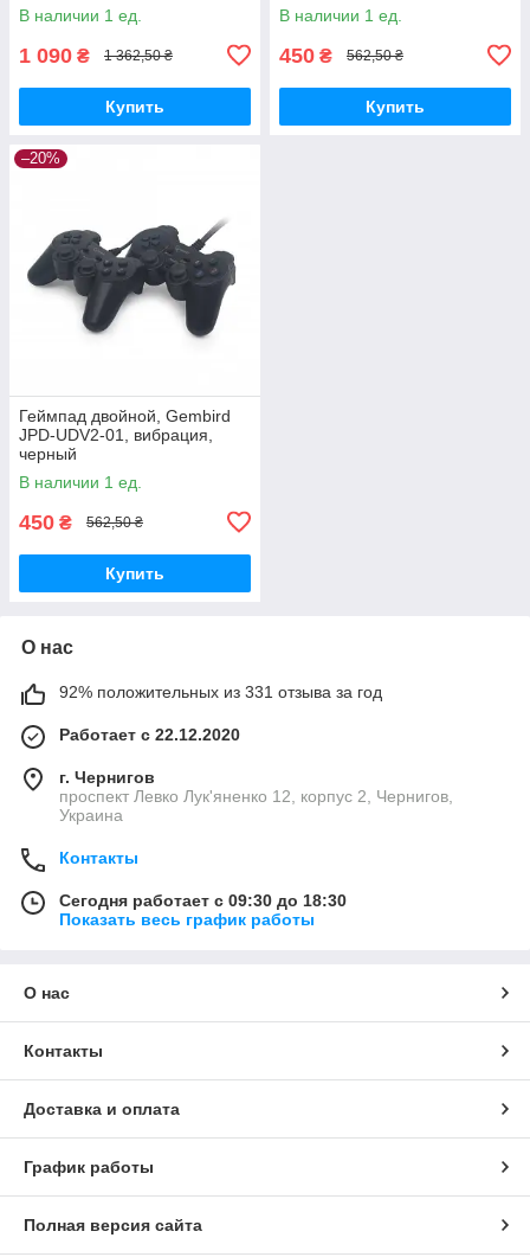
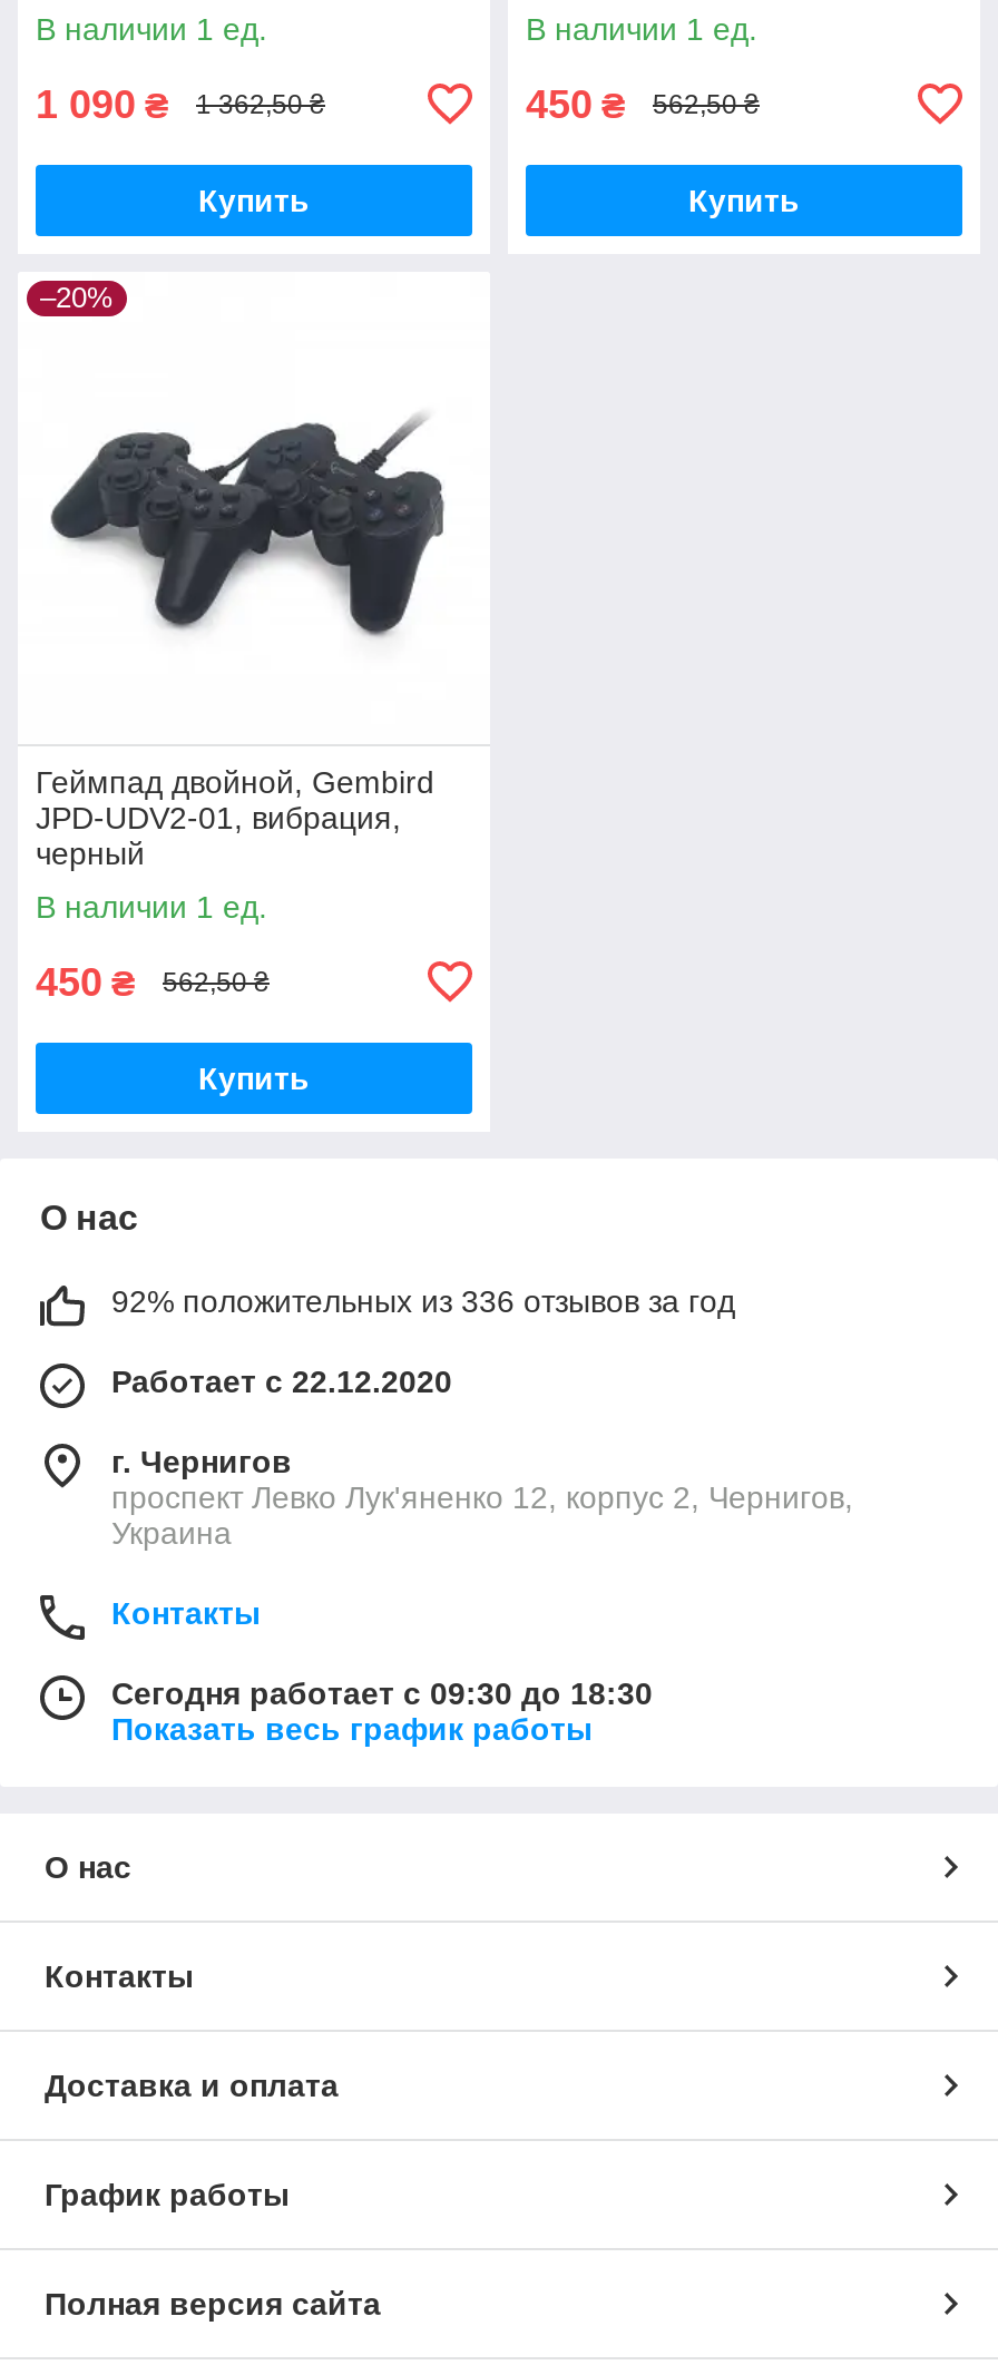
- 92% положительных из 331 отзыва за год
+ 92% положительных из 336 отзывов за год
